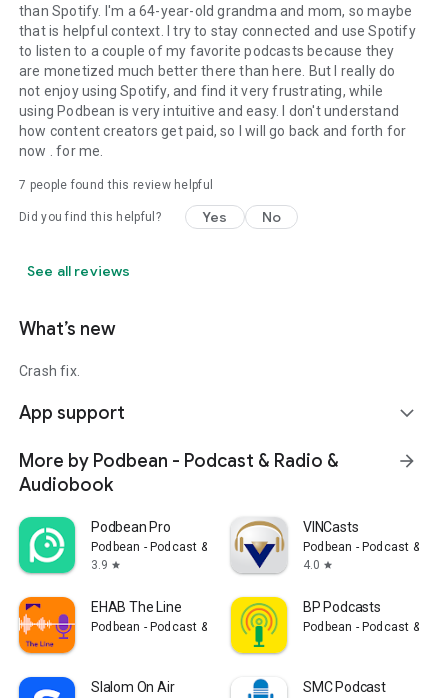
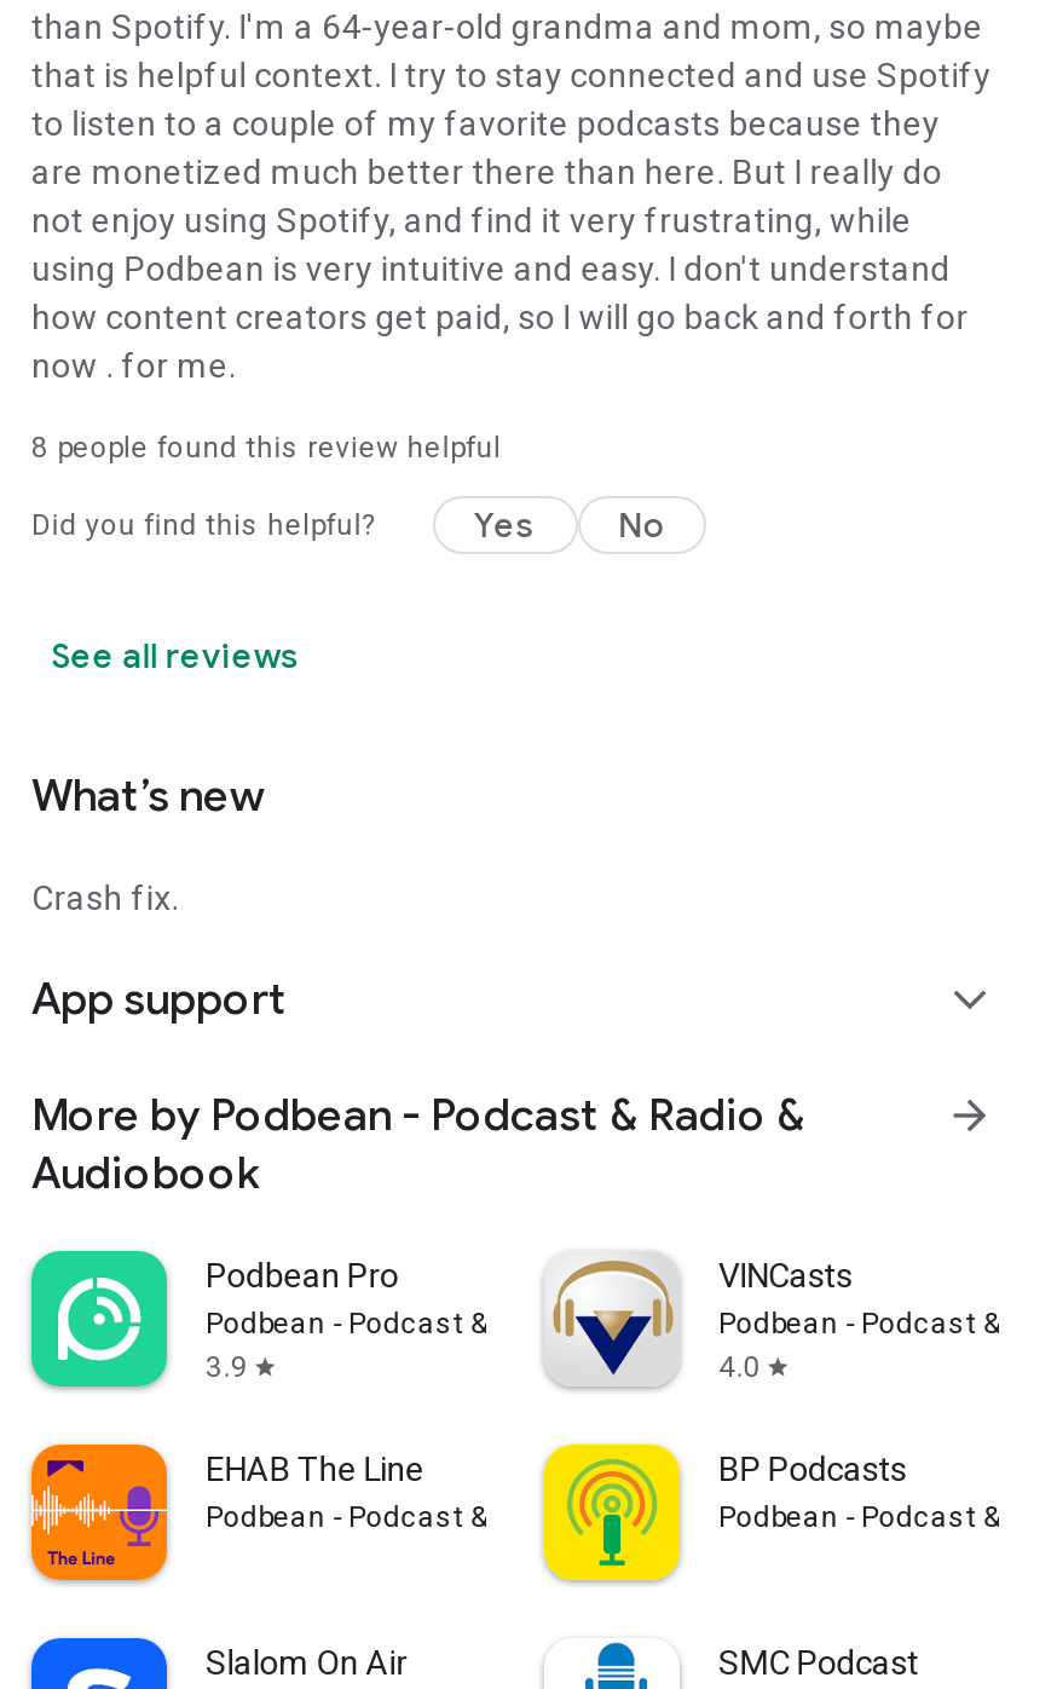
- 7 people found this review helpful
+ 8 people found this review helpful
